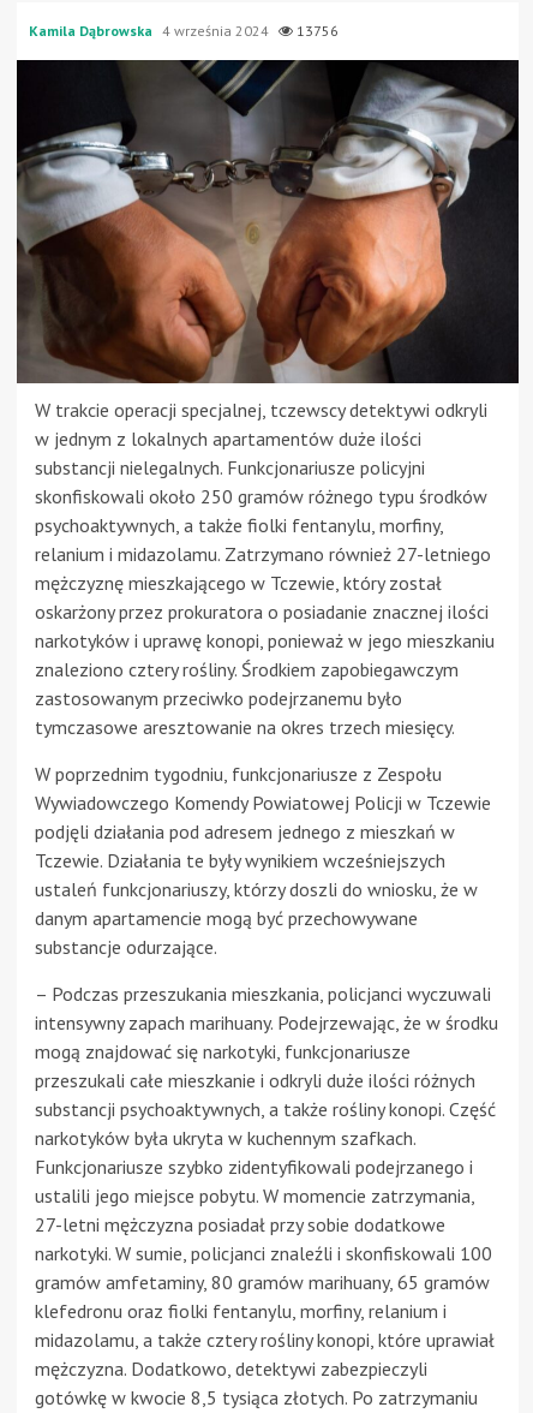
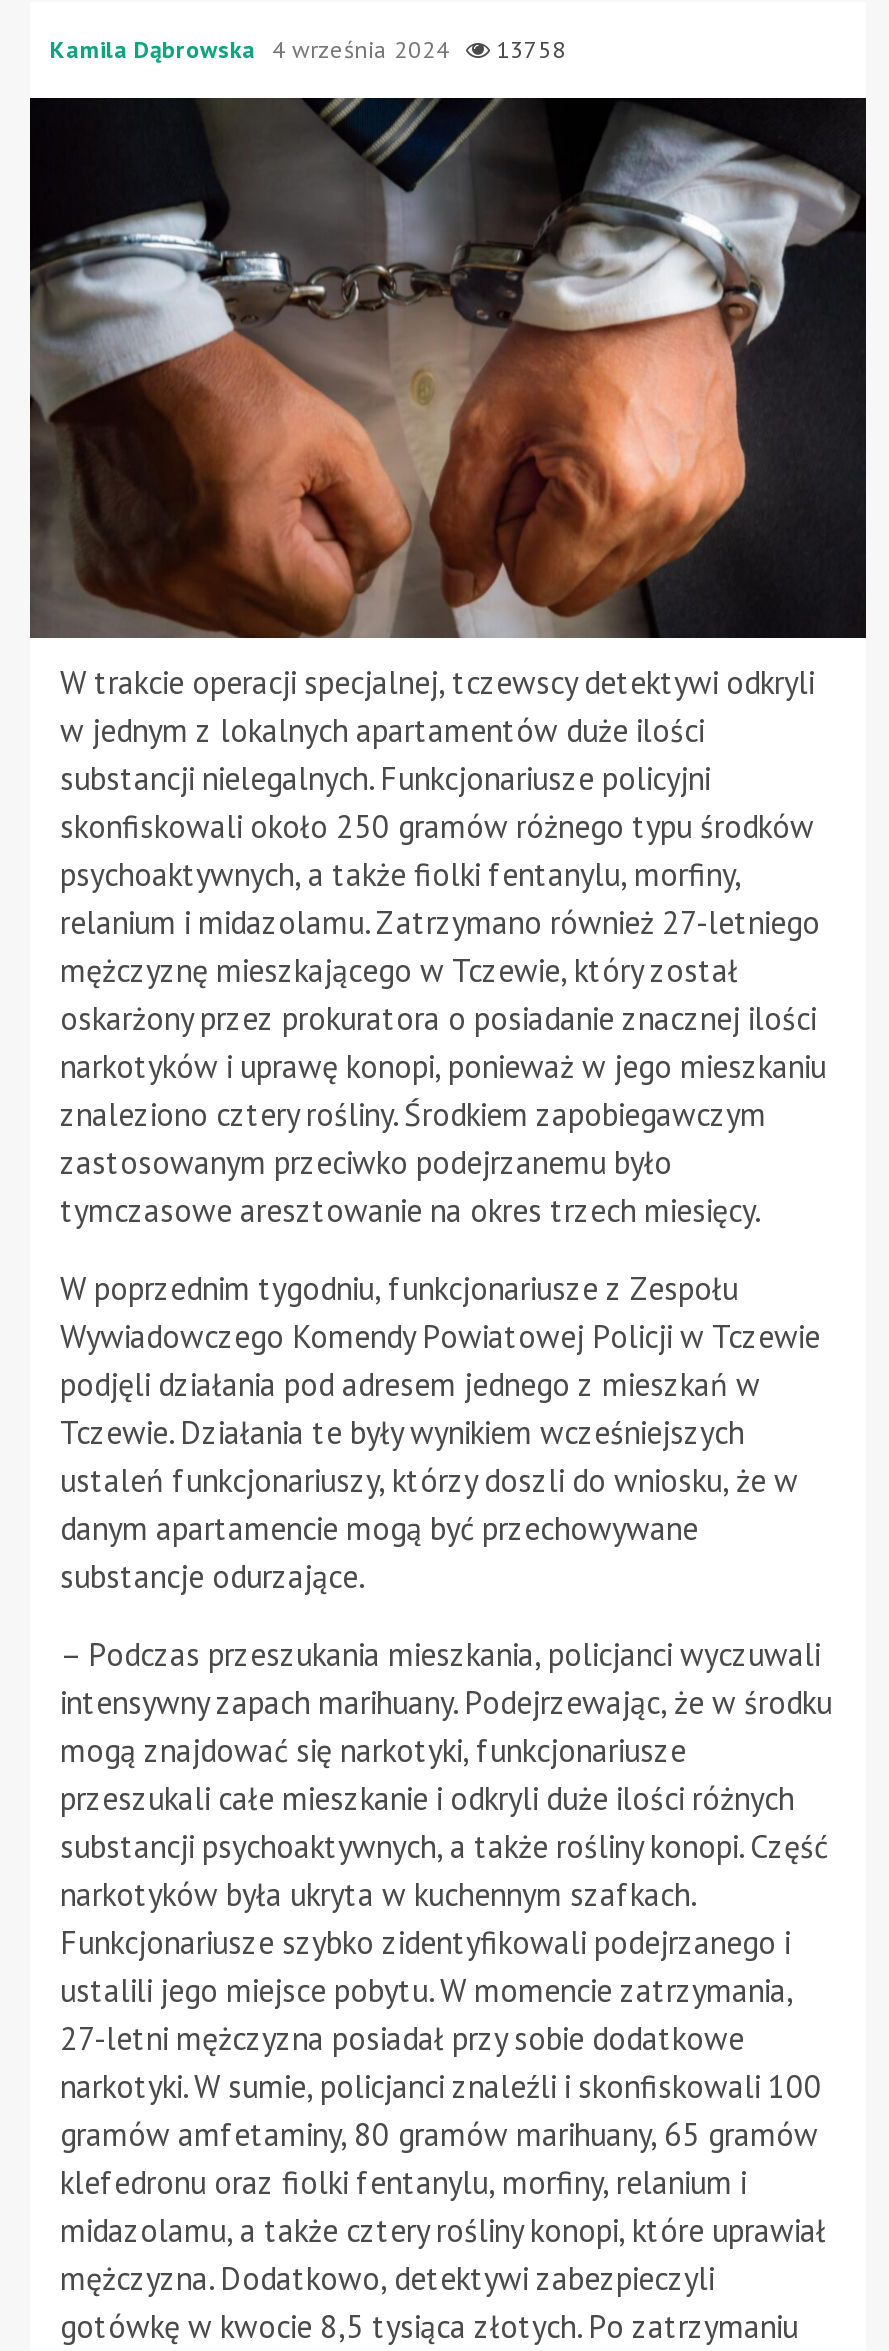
- Kamila Dąbrowska 4 września 2024 13756
+ Kamila Dąbrowska 4 września 2024 13758
